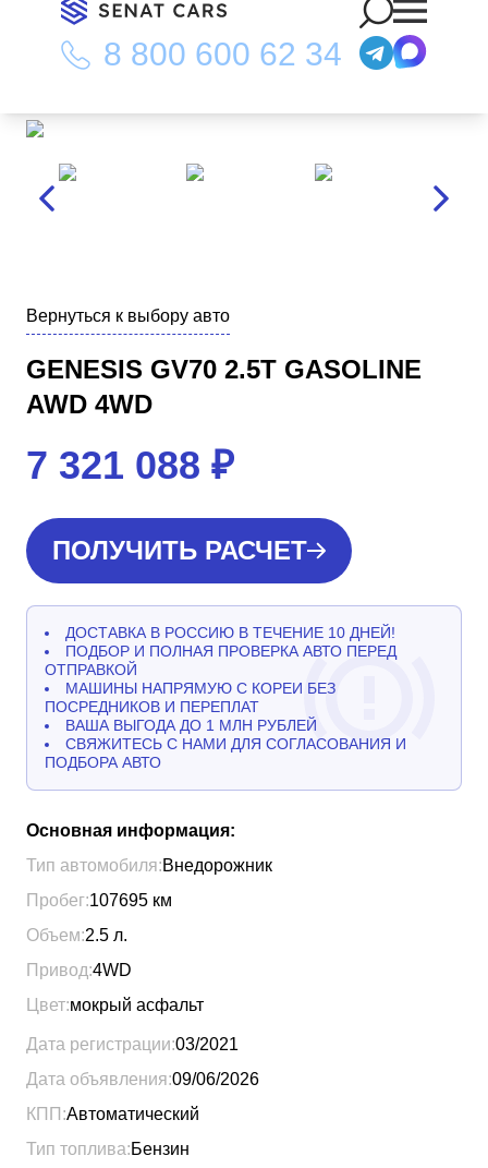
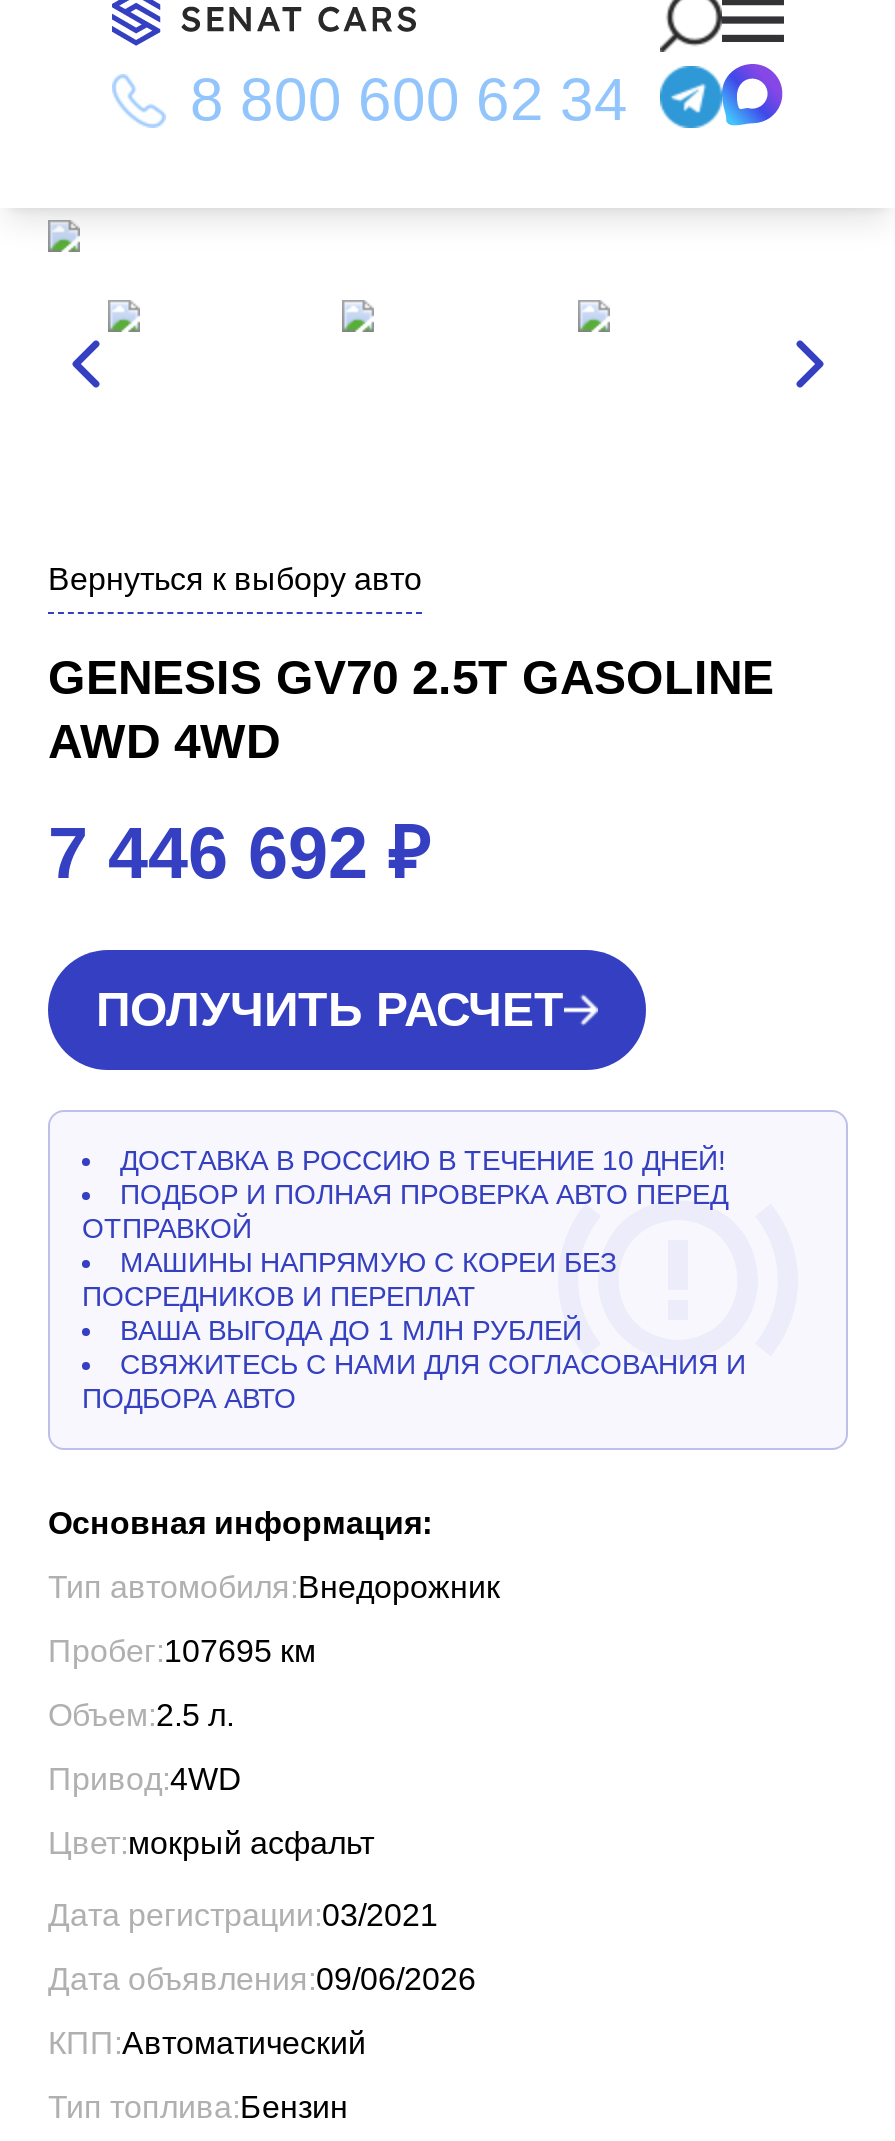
- 7 321 088 ₽
+ 7 446 692 ₽
